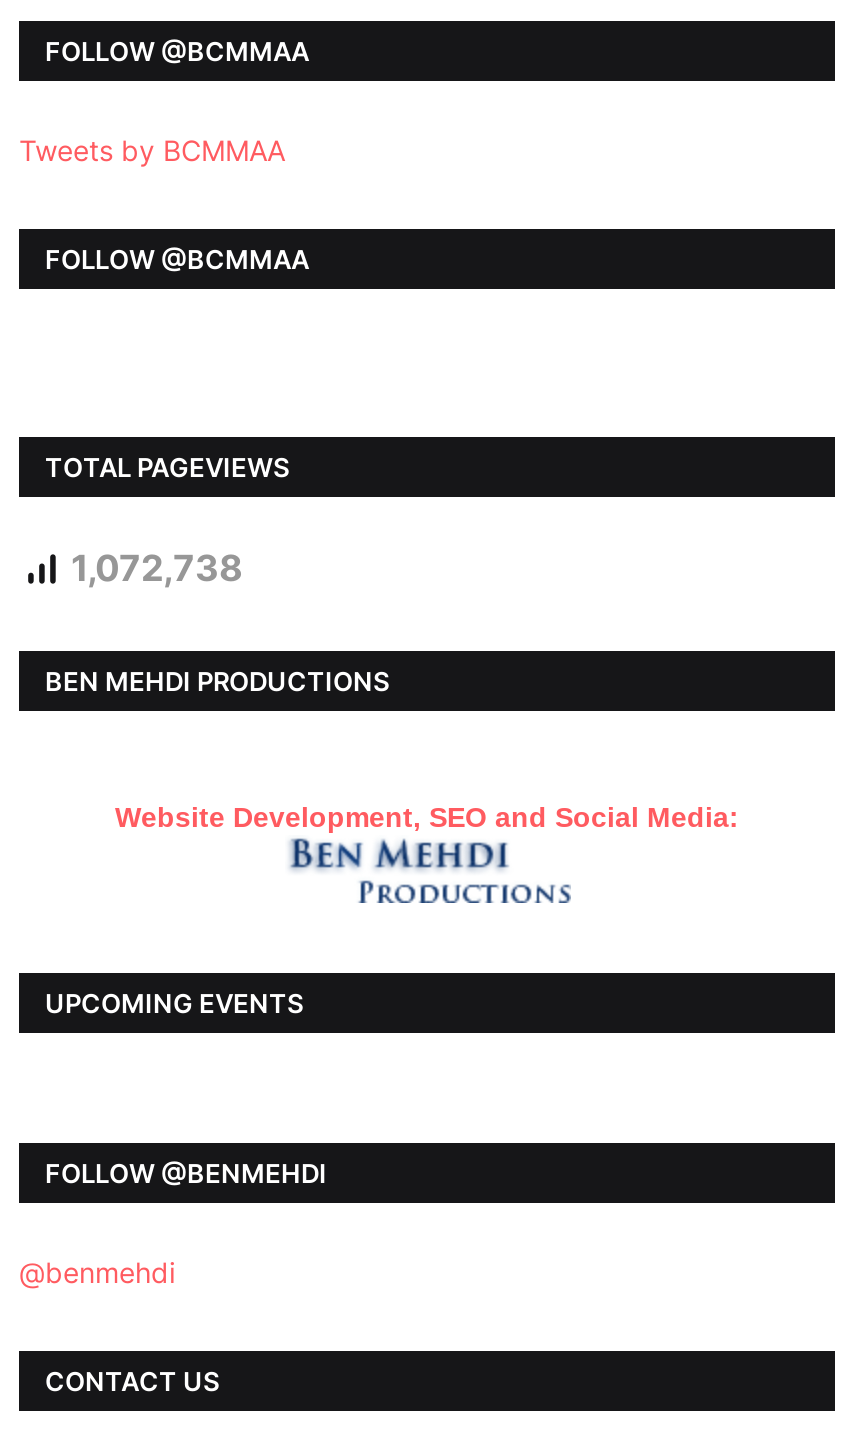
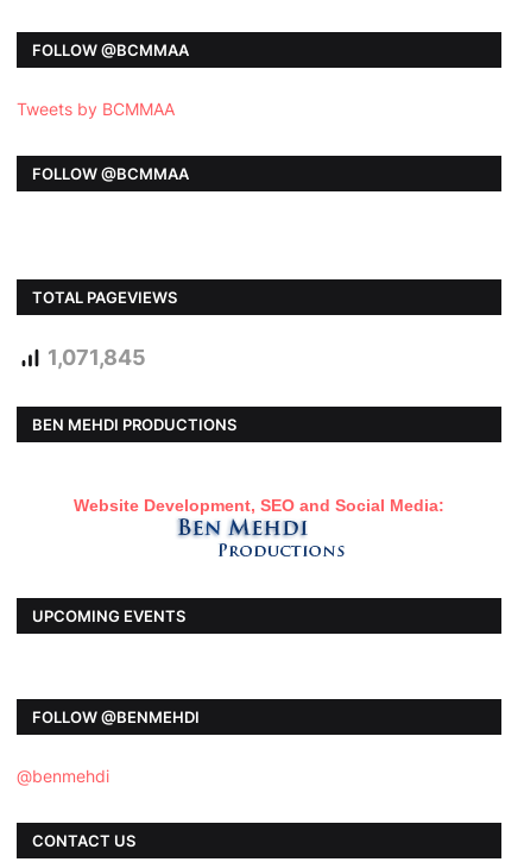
- 1,072,738
+ 1,071,845
